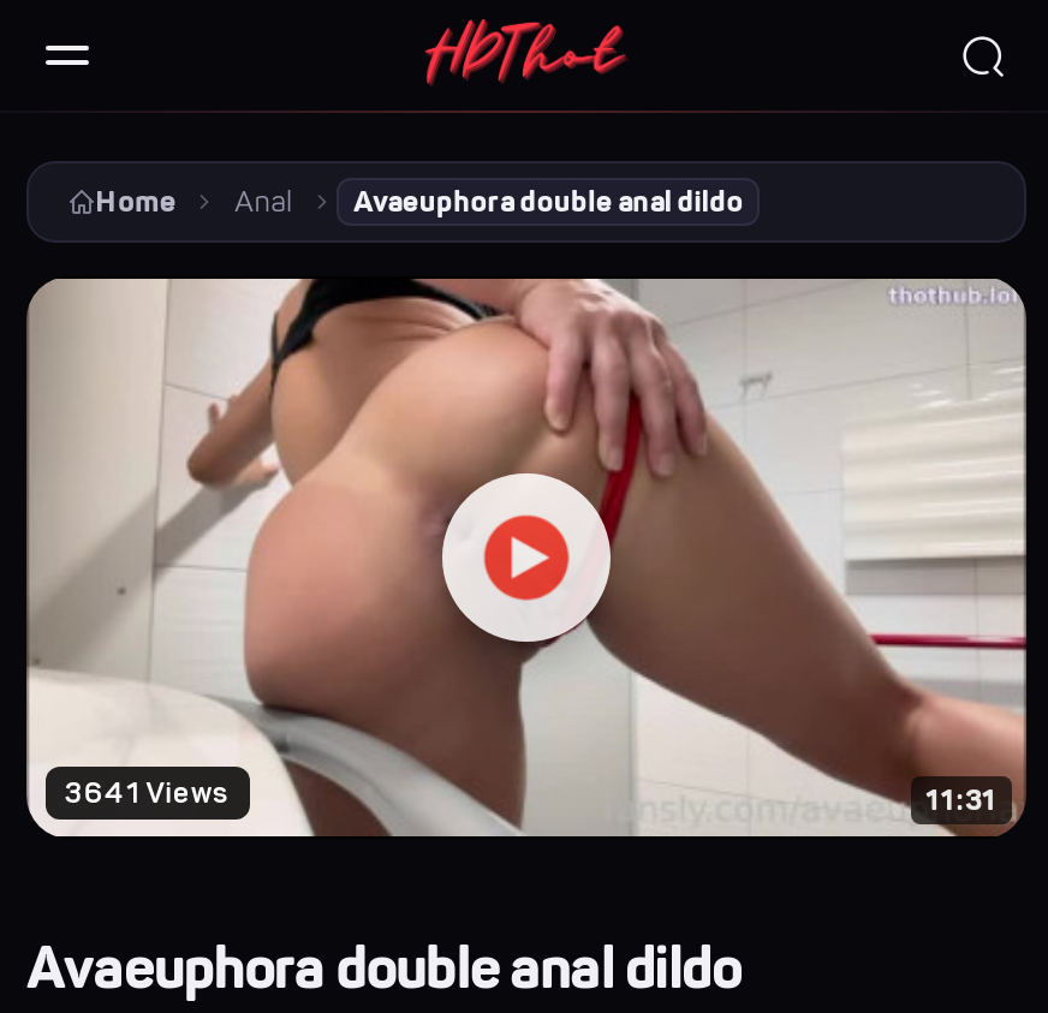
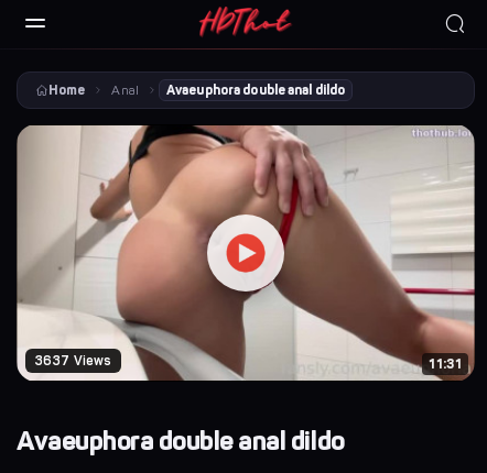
- 3641 Views
+ 3637 Views
